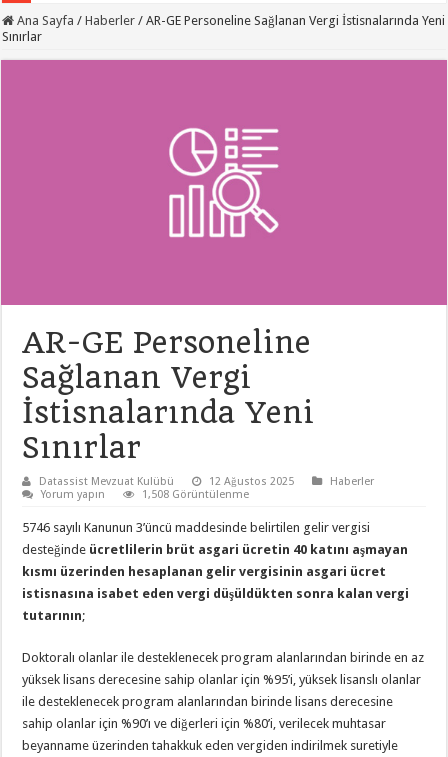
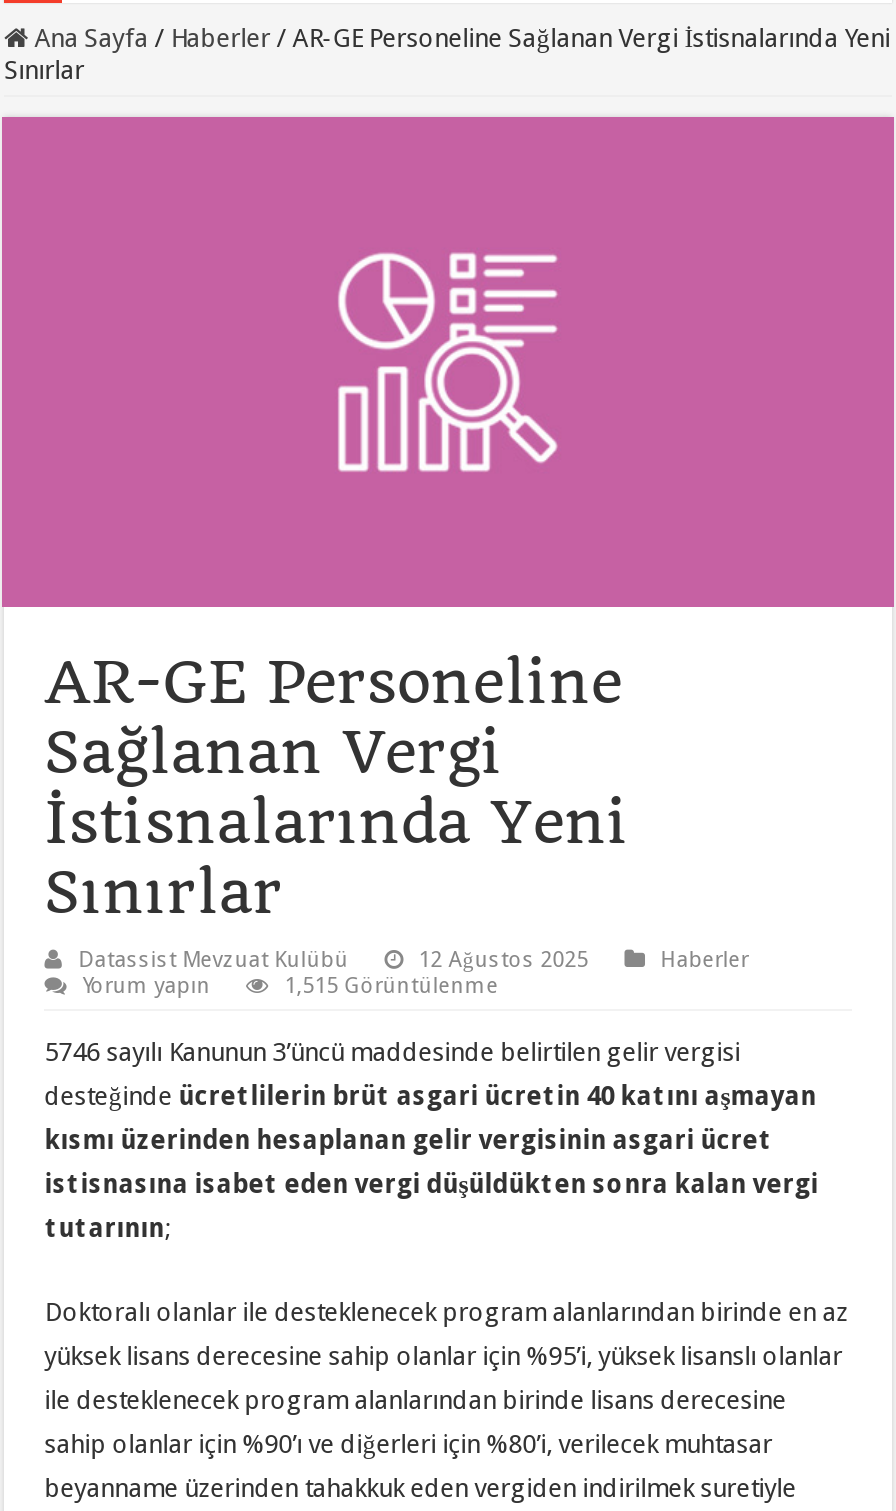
- 1,508 Görüntülenme
+ 1,515 Görüntülenme
